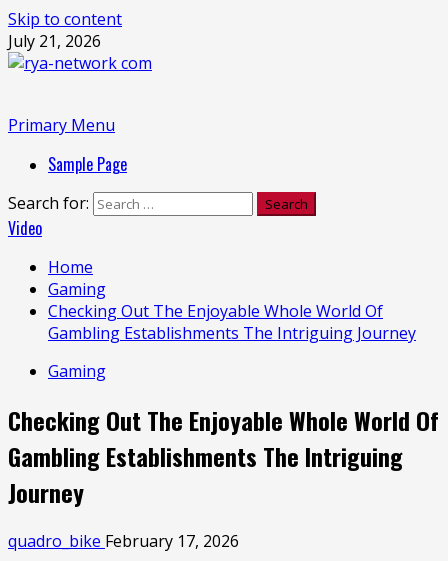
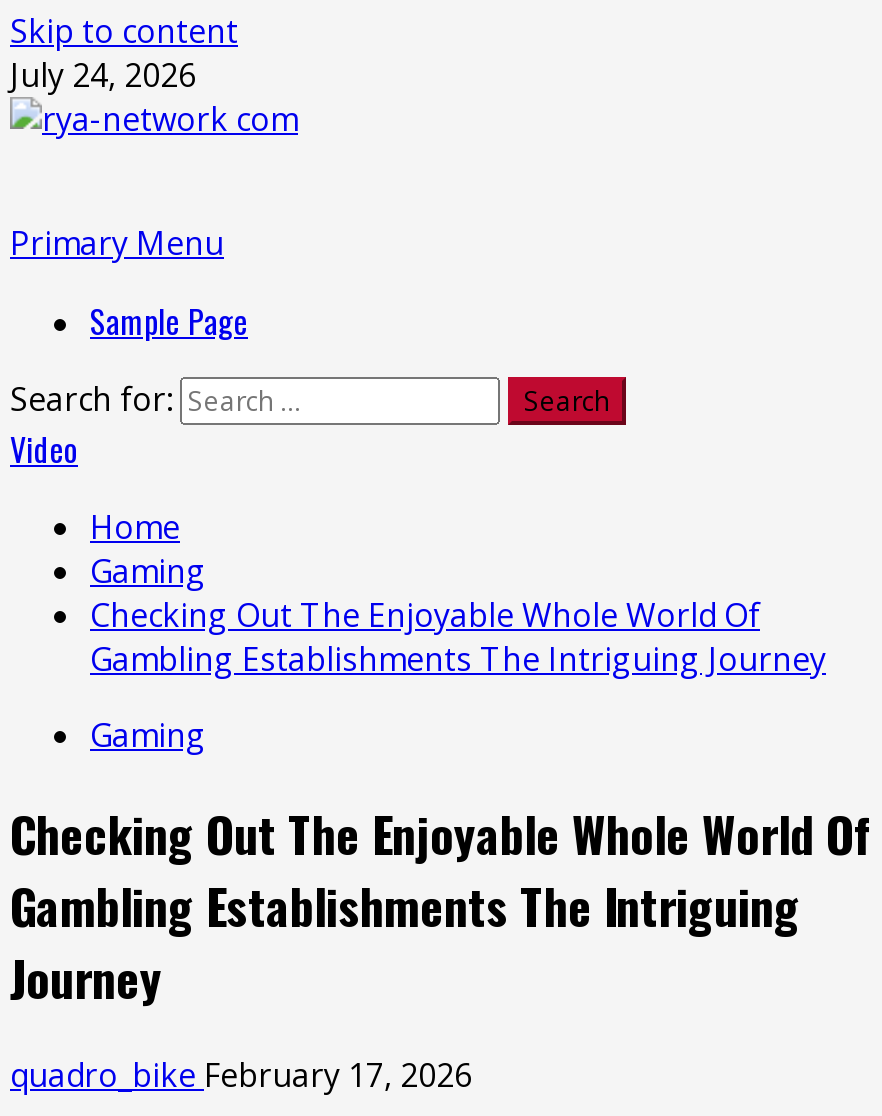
- July 21, 2026
+ July 24, 2026
